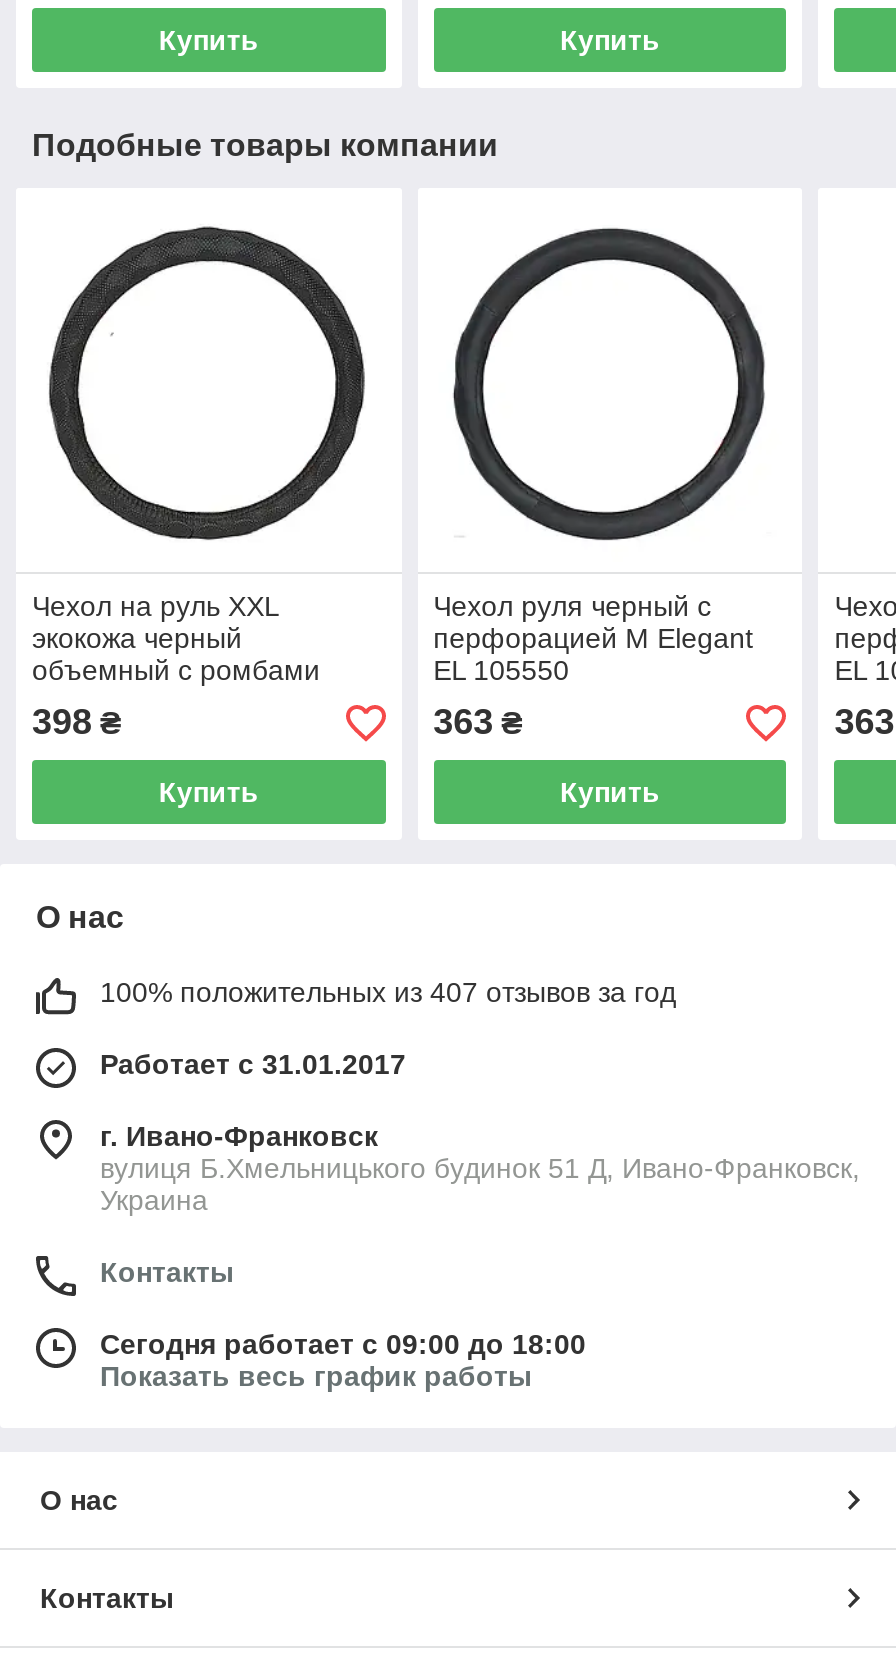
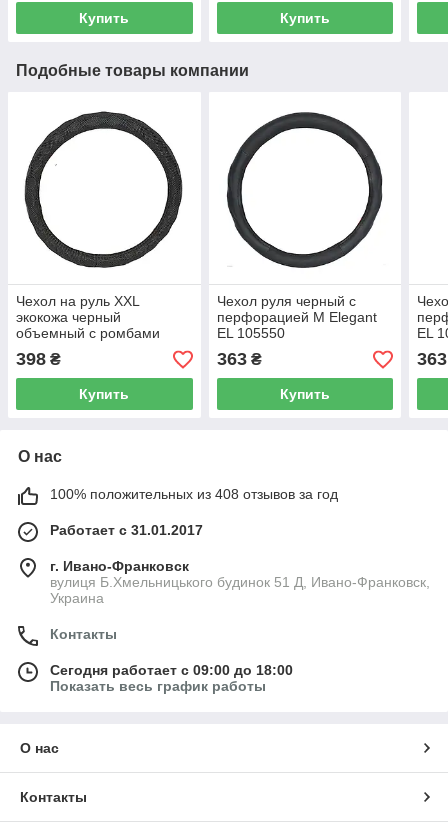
- 100% положительных из 407 отзывов за год
+ 100% положительных из 408 отзывов за год
